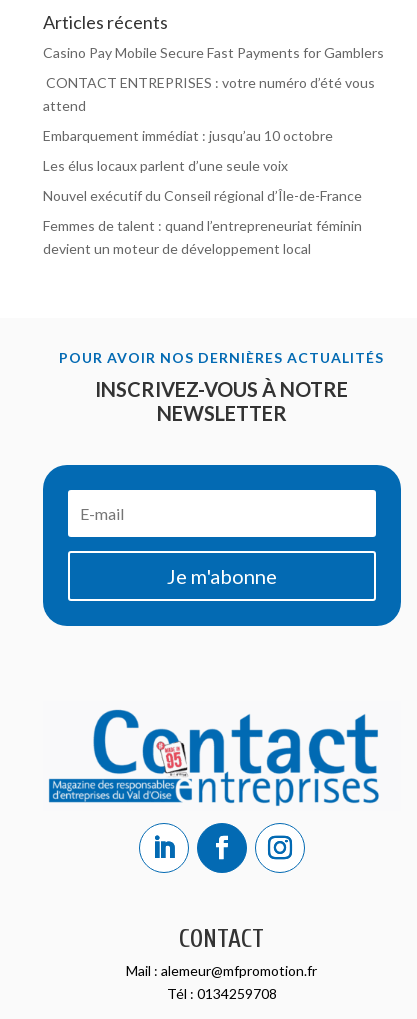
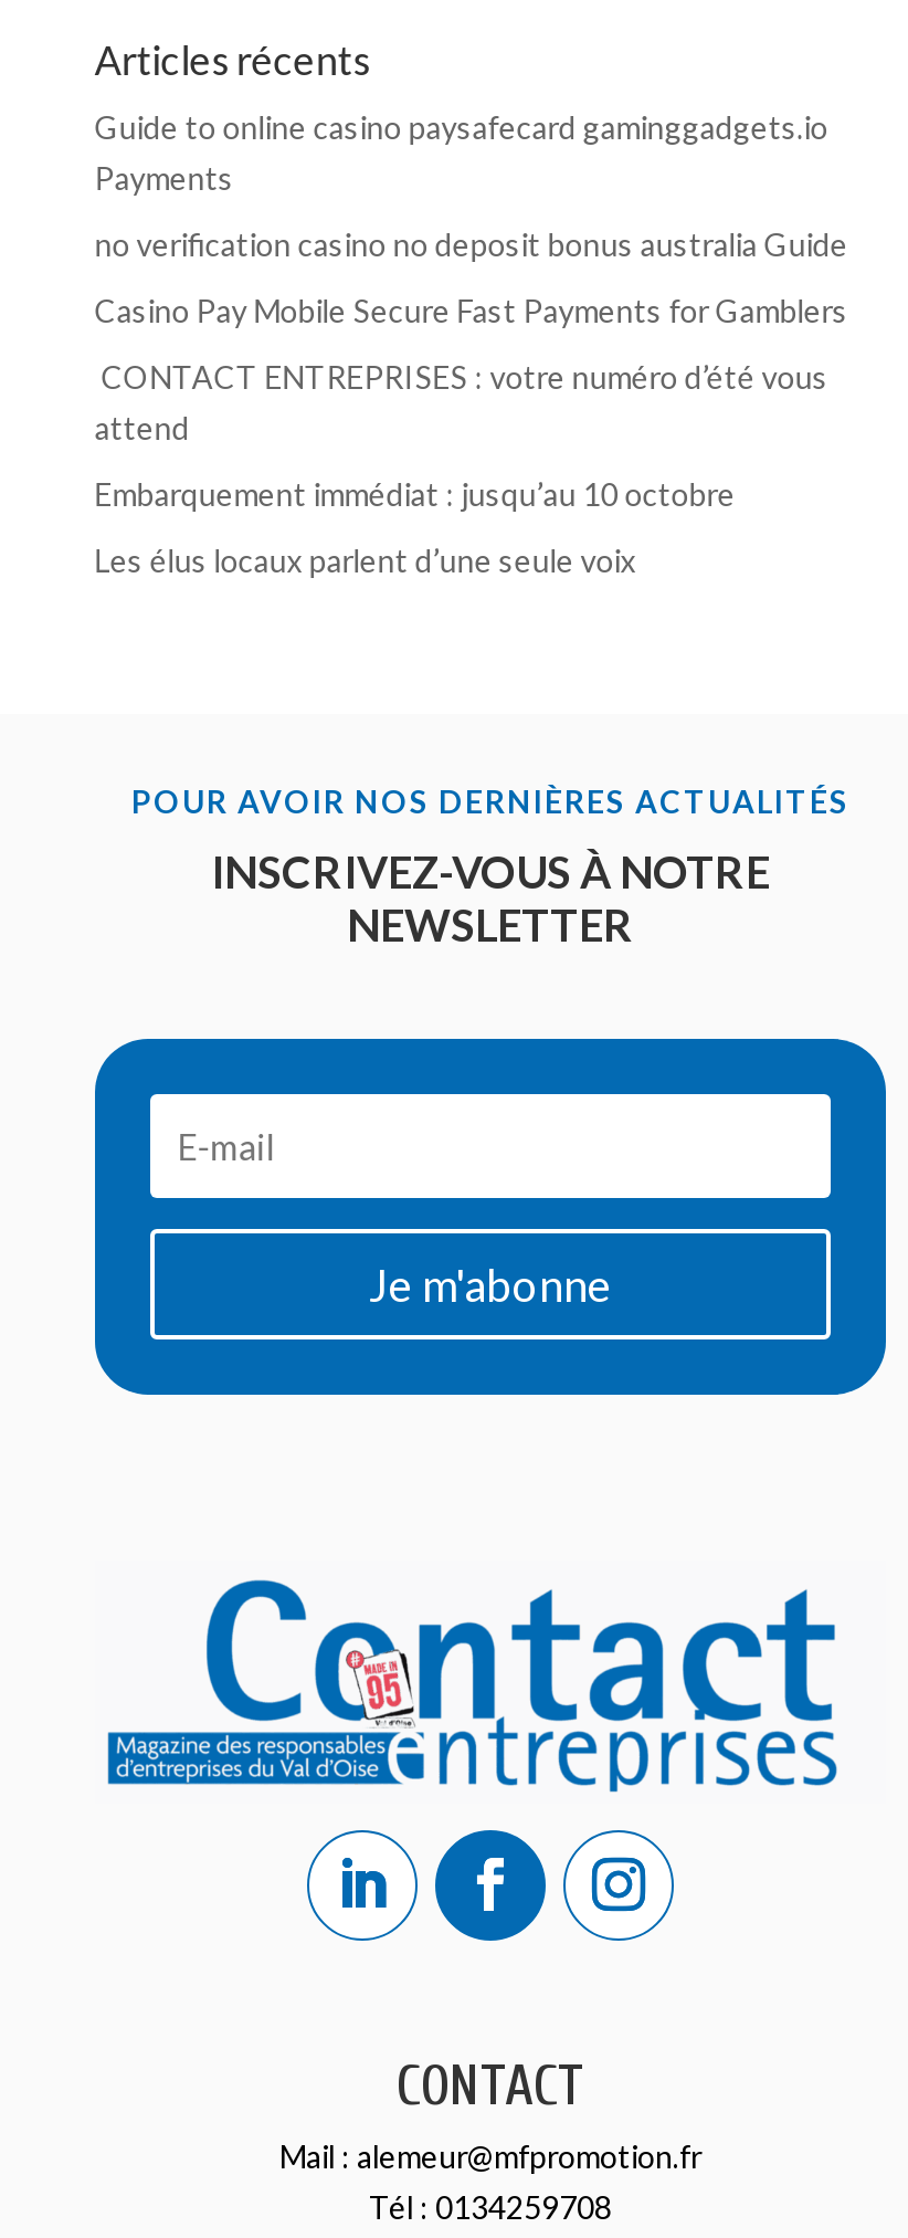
+ Guide to online casino paysafecard gaminggadgets.io
+ Payments
+ no verification casino no deposit bonus australia Guide

moved down: Casino Pay Mobile Secure Fast Payments for Gamblers | CONTACT ENTREPRISES : votre numéro d’été vous | attend | Embarquement immédiat : jusqu’au 10 octobre | Les élus locaux parlent d’une seule voix

- Nouvel exécutif du Conseil régional d’Île-de-France
- Femmes de talent : quand l’entrepreneuriat féminin
- devient un moteur de développement local
